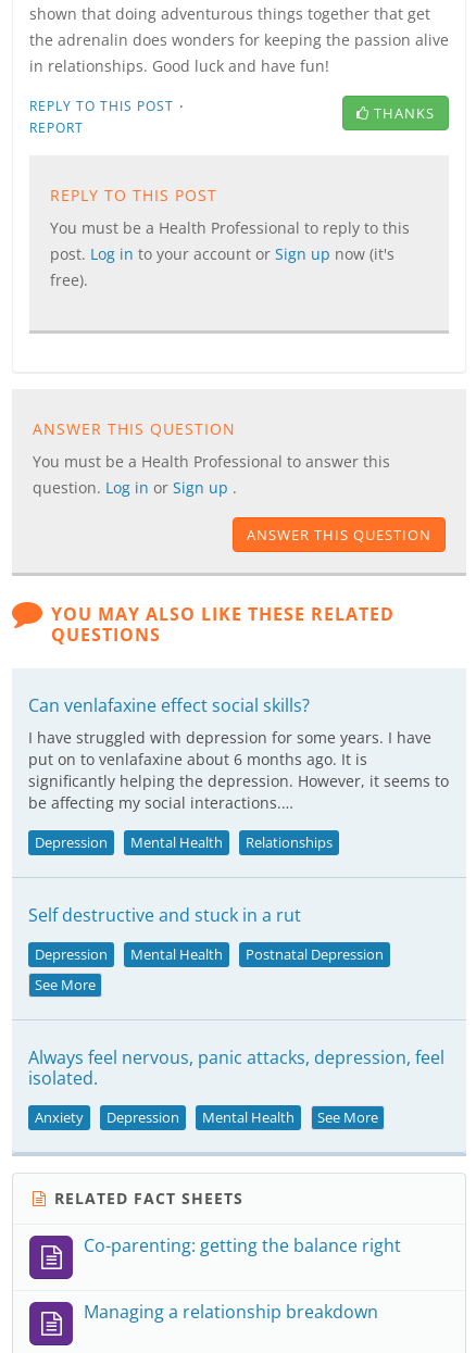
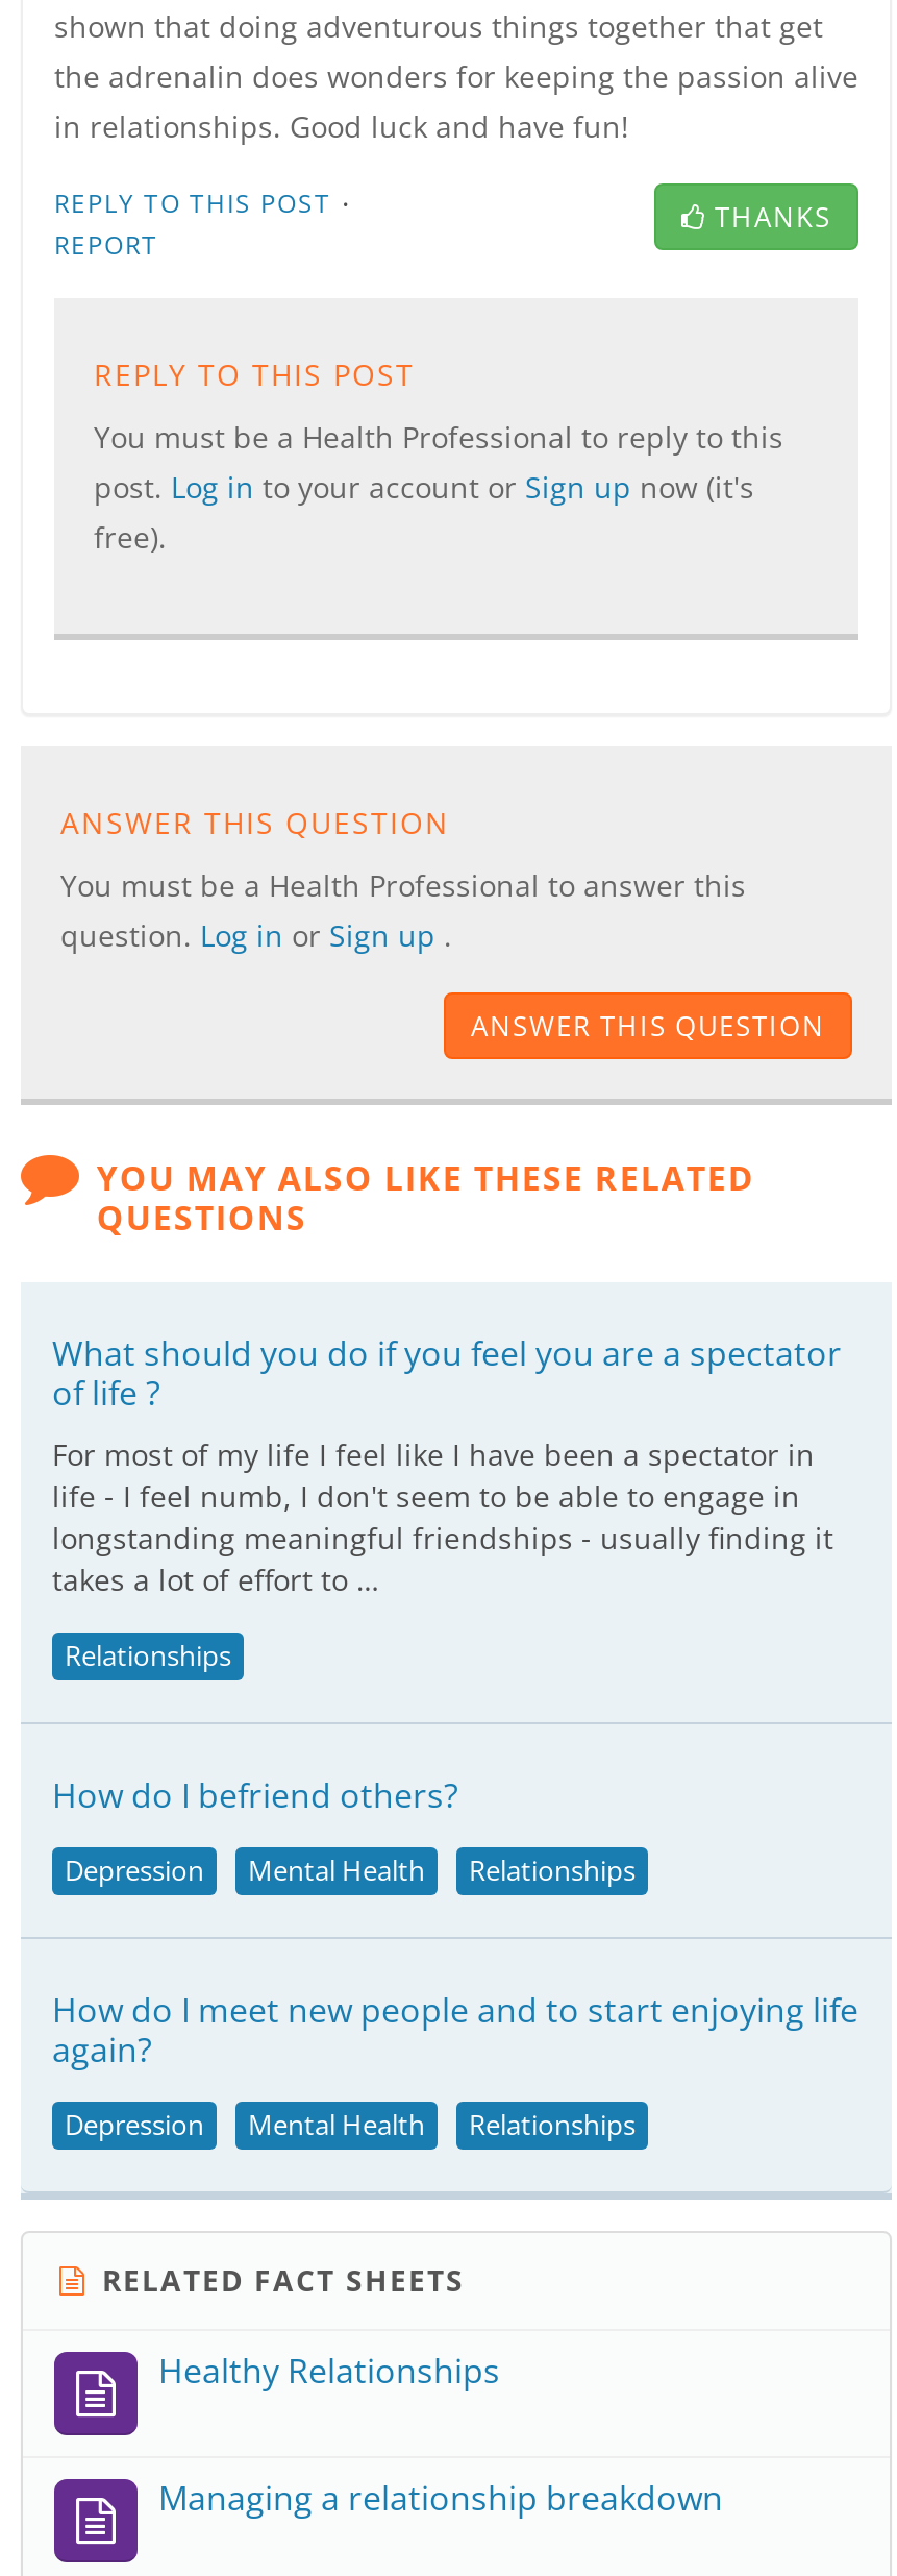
- Can venlafaxine effect social skills?
- I have struggled with depression for some years. I have
- put on to venlafaxine about 6 months ago. It is
- significantly helping the depression. However, it seems to
- be affecting my social interactions.…
+ What should you do if you feel you are a spectator
+ of life ?
+ For most of my life I feel like I have been a spectator in
+ life - I feel numb, I don't seem to be able to engage in
+ longstanding meaningful friendships - usually finding it
+ takes a lot of effort to …
+ Relationships
+ How do I befriend others?

moved down: Depression | Mental Health | Relationships

- Self destructive and stuck in a rut
+ How do I meet new people and to start enjoying life
+ again?

- Postnatal Depression
- See More
- Always feel nervous, panic attacks, depression, feel
- isolated.
- Anxiety
- Depression
- Mental Health
- See More
+ Relationships

moved down: Depression | Mental Health

- Co-parenting: getting the balance right
+ Healthy Relationships
